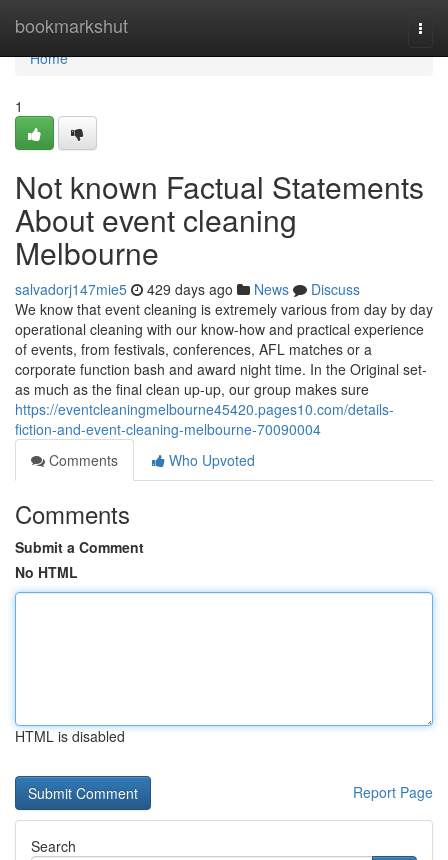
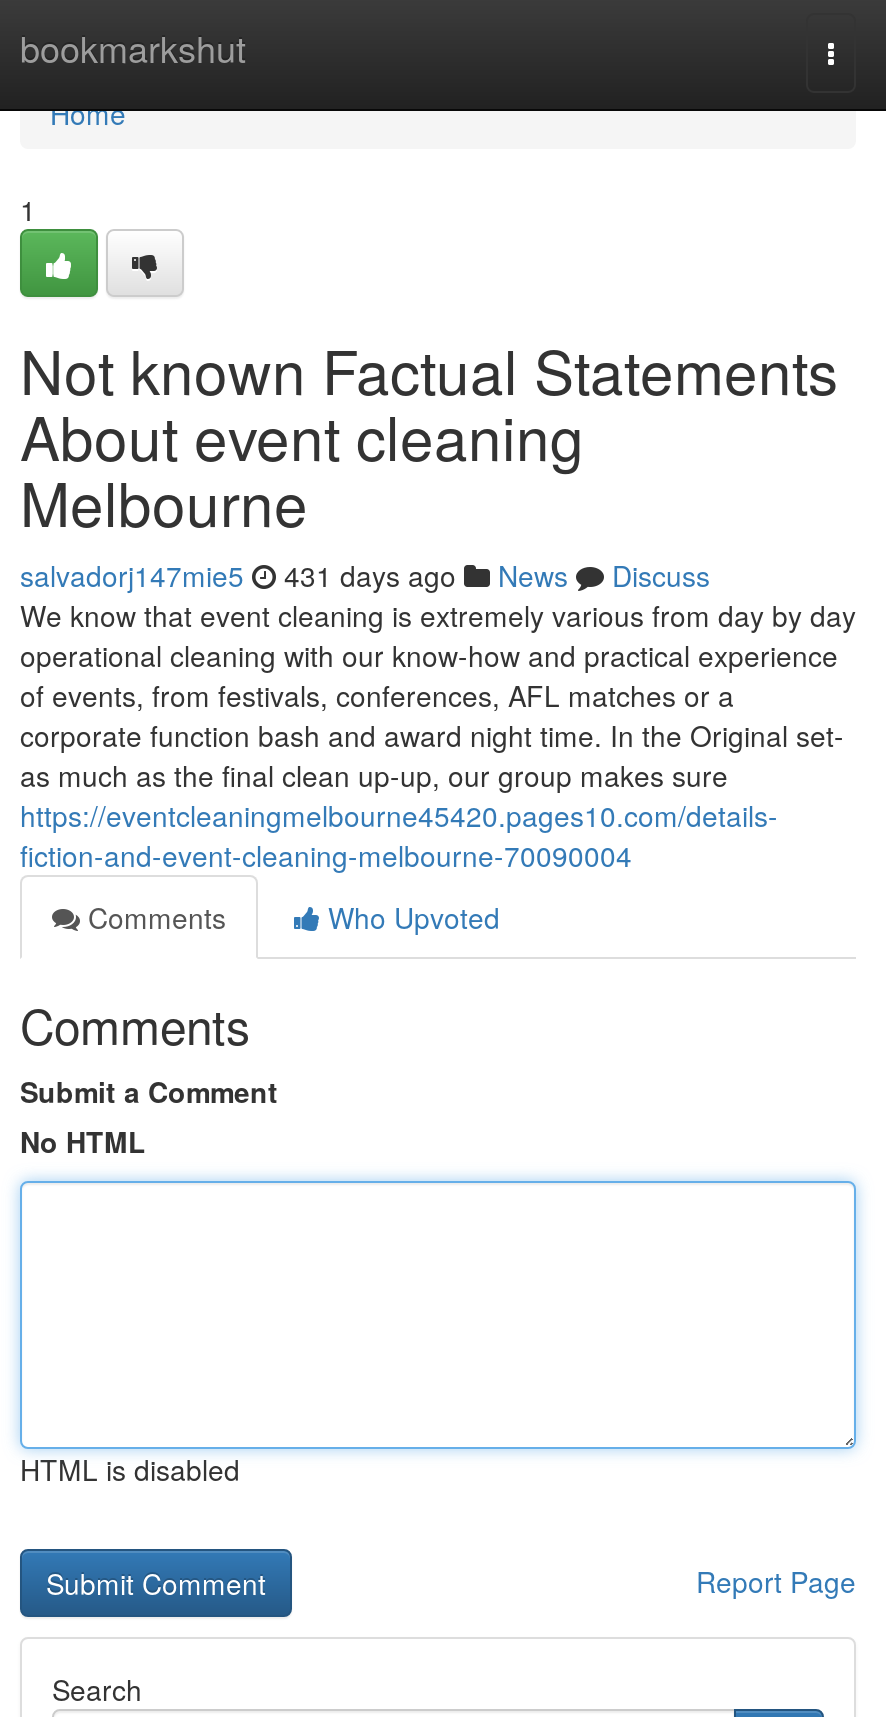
- salvadorj147mie5 429 days ago News Discuss
+ salvadorj147mie5 431 days ago News Discuss
